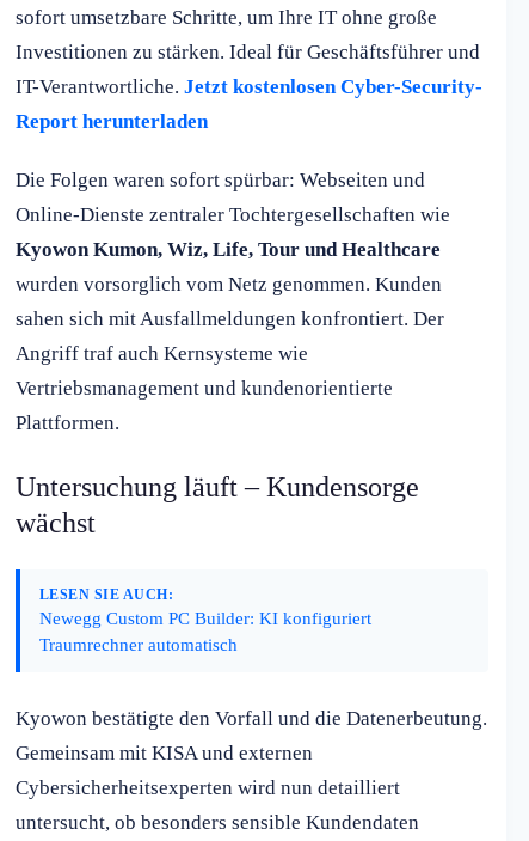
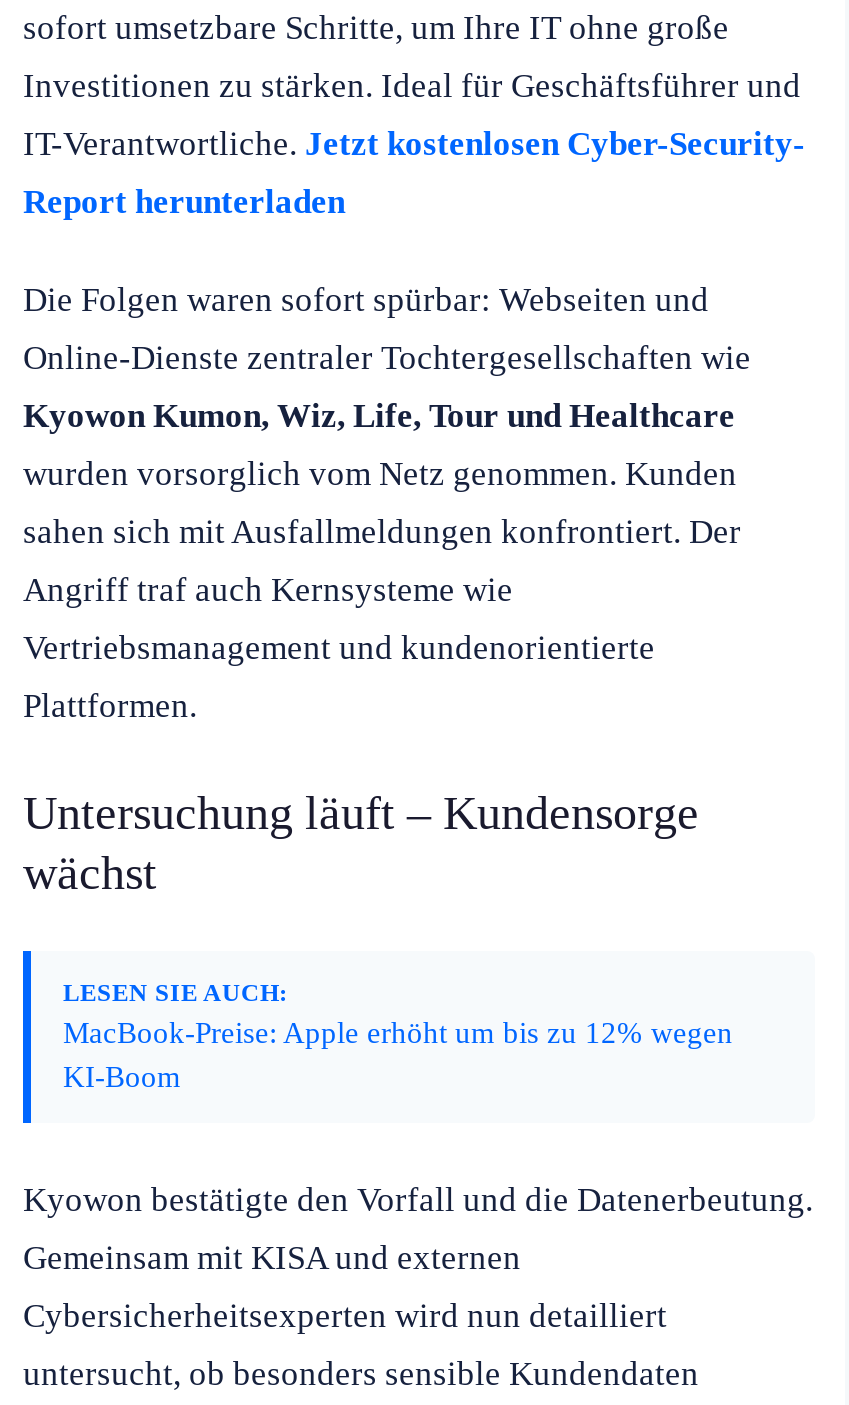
- Newegg Custom PC Builder: KI konfiguriert
- Traumrechner automatisch
+ MacBook-Preise: Apple erhöht um bis zu 12% wegen
+ KI-Boom
